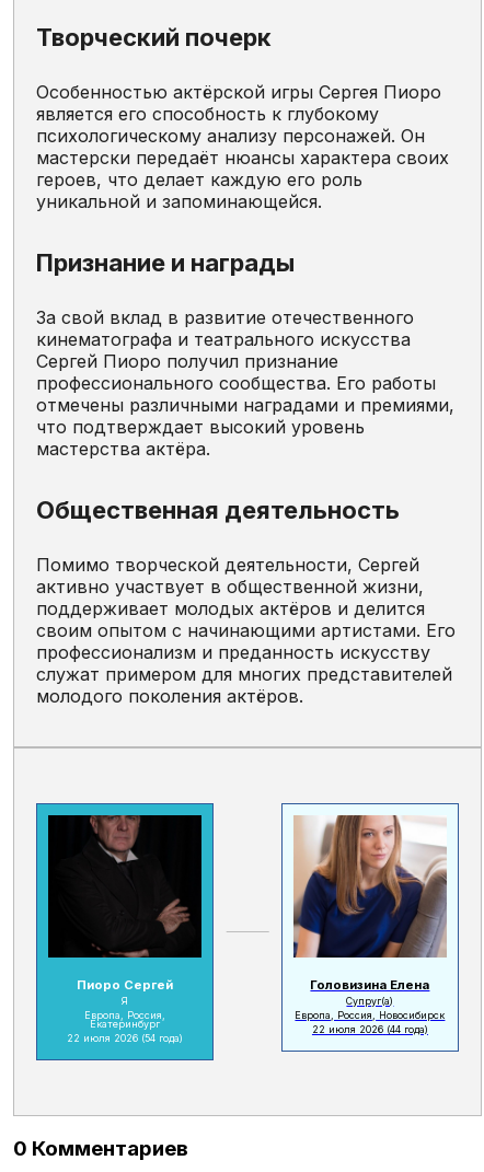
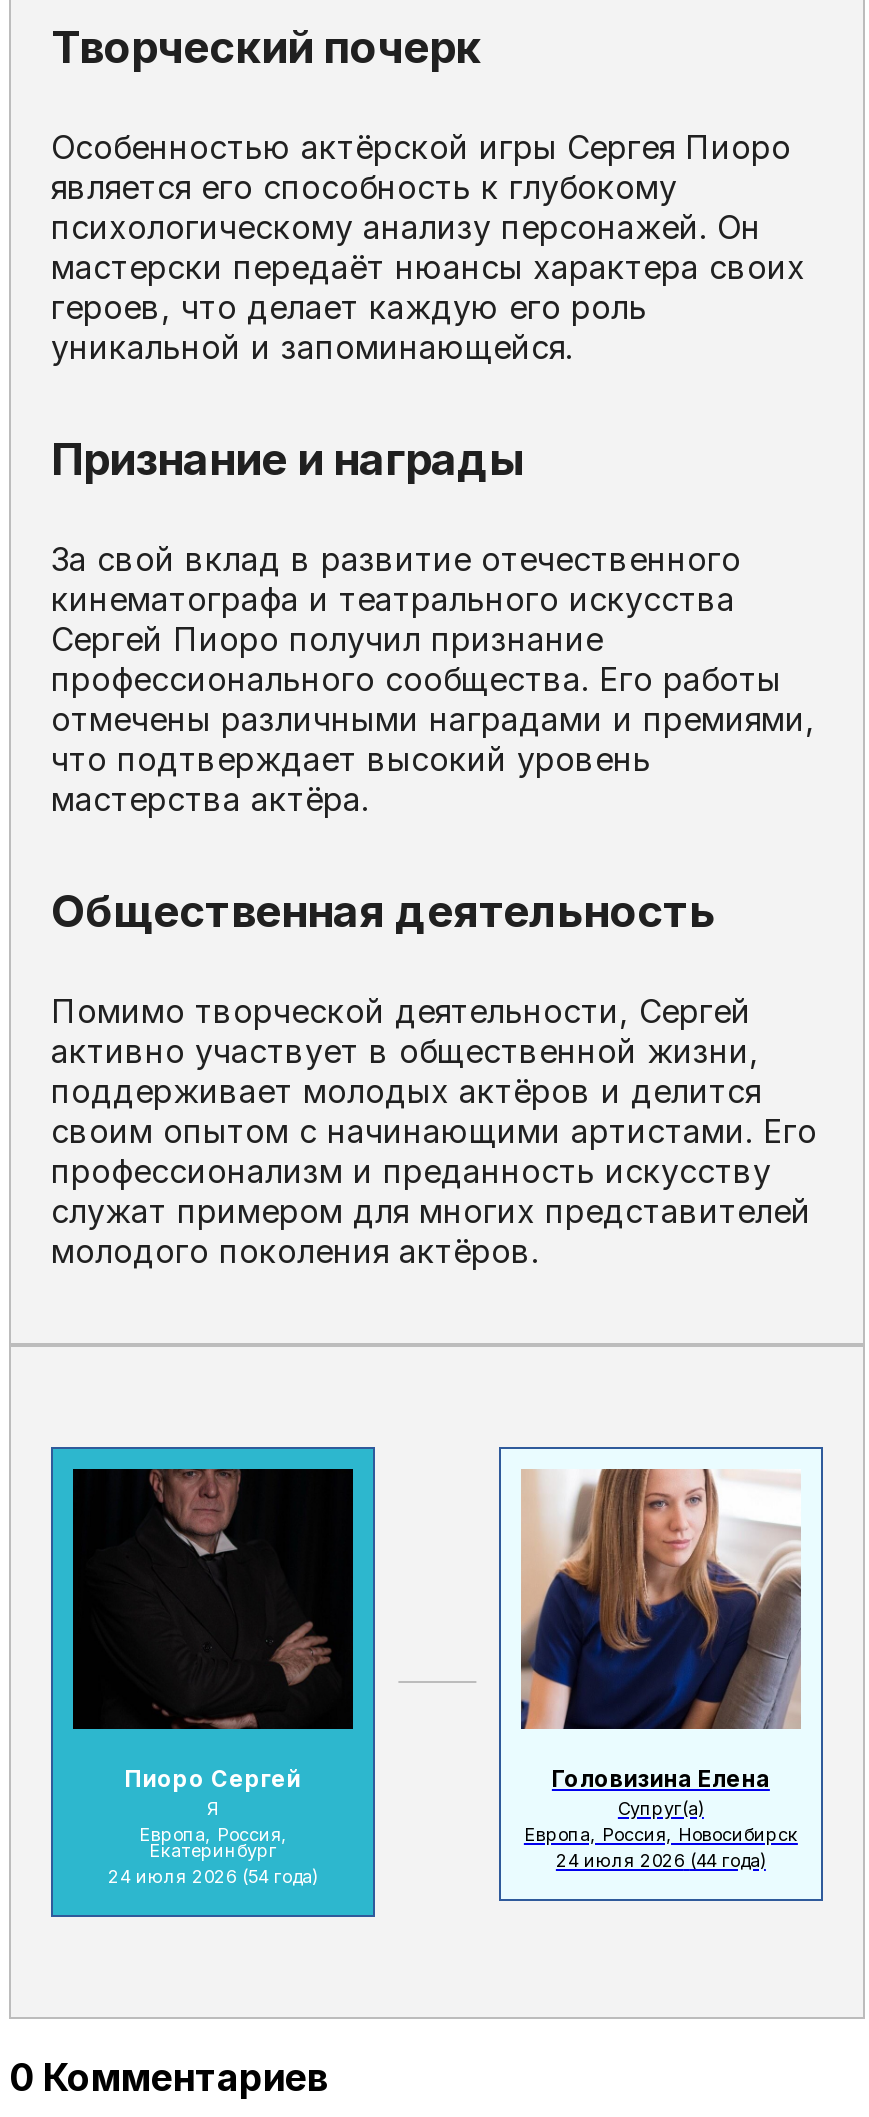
- 22 июля 2026 (44 года)
+ 24 июля 2026 (44 года)

- 22 июля 2026 (54 года)
+ 24 июля 2026 (54 года)
